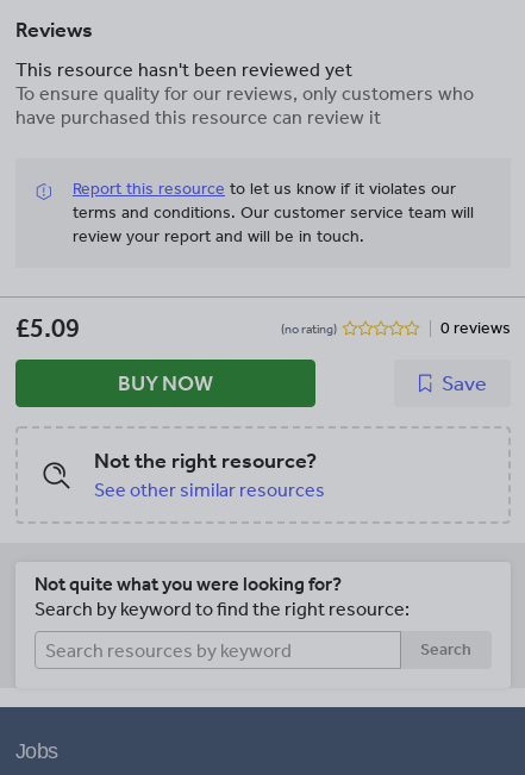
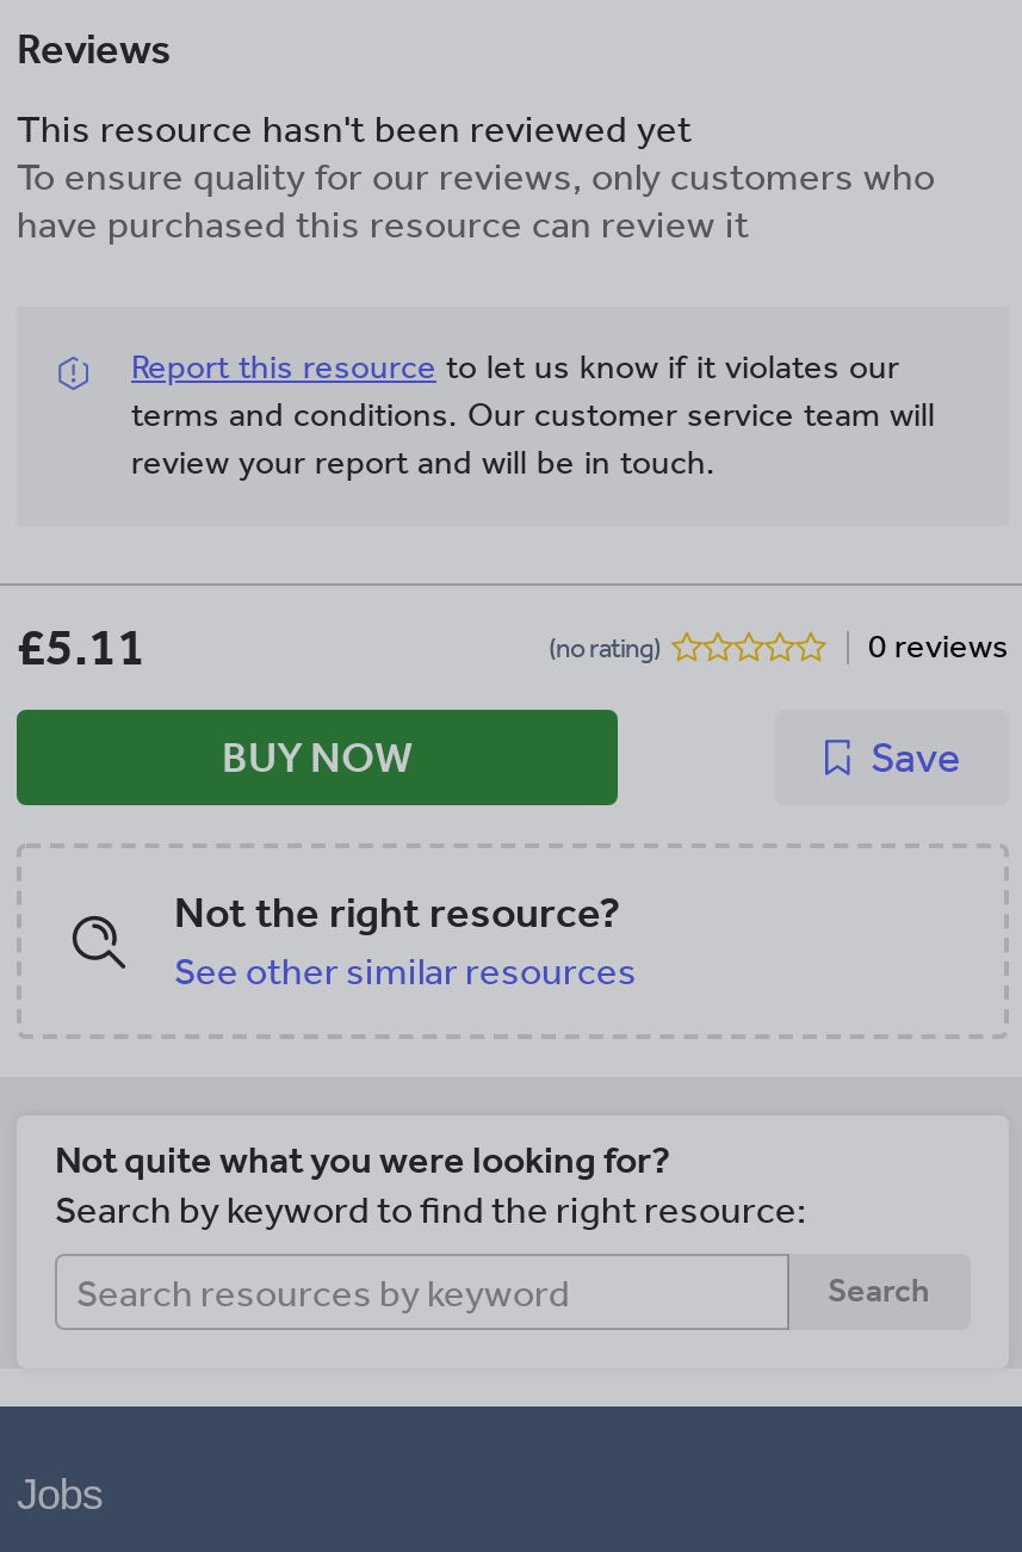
- £5.09
+ £5.11
